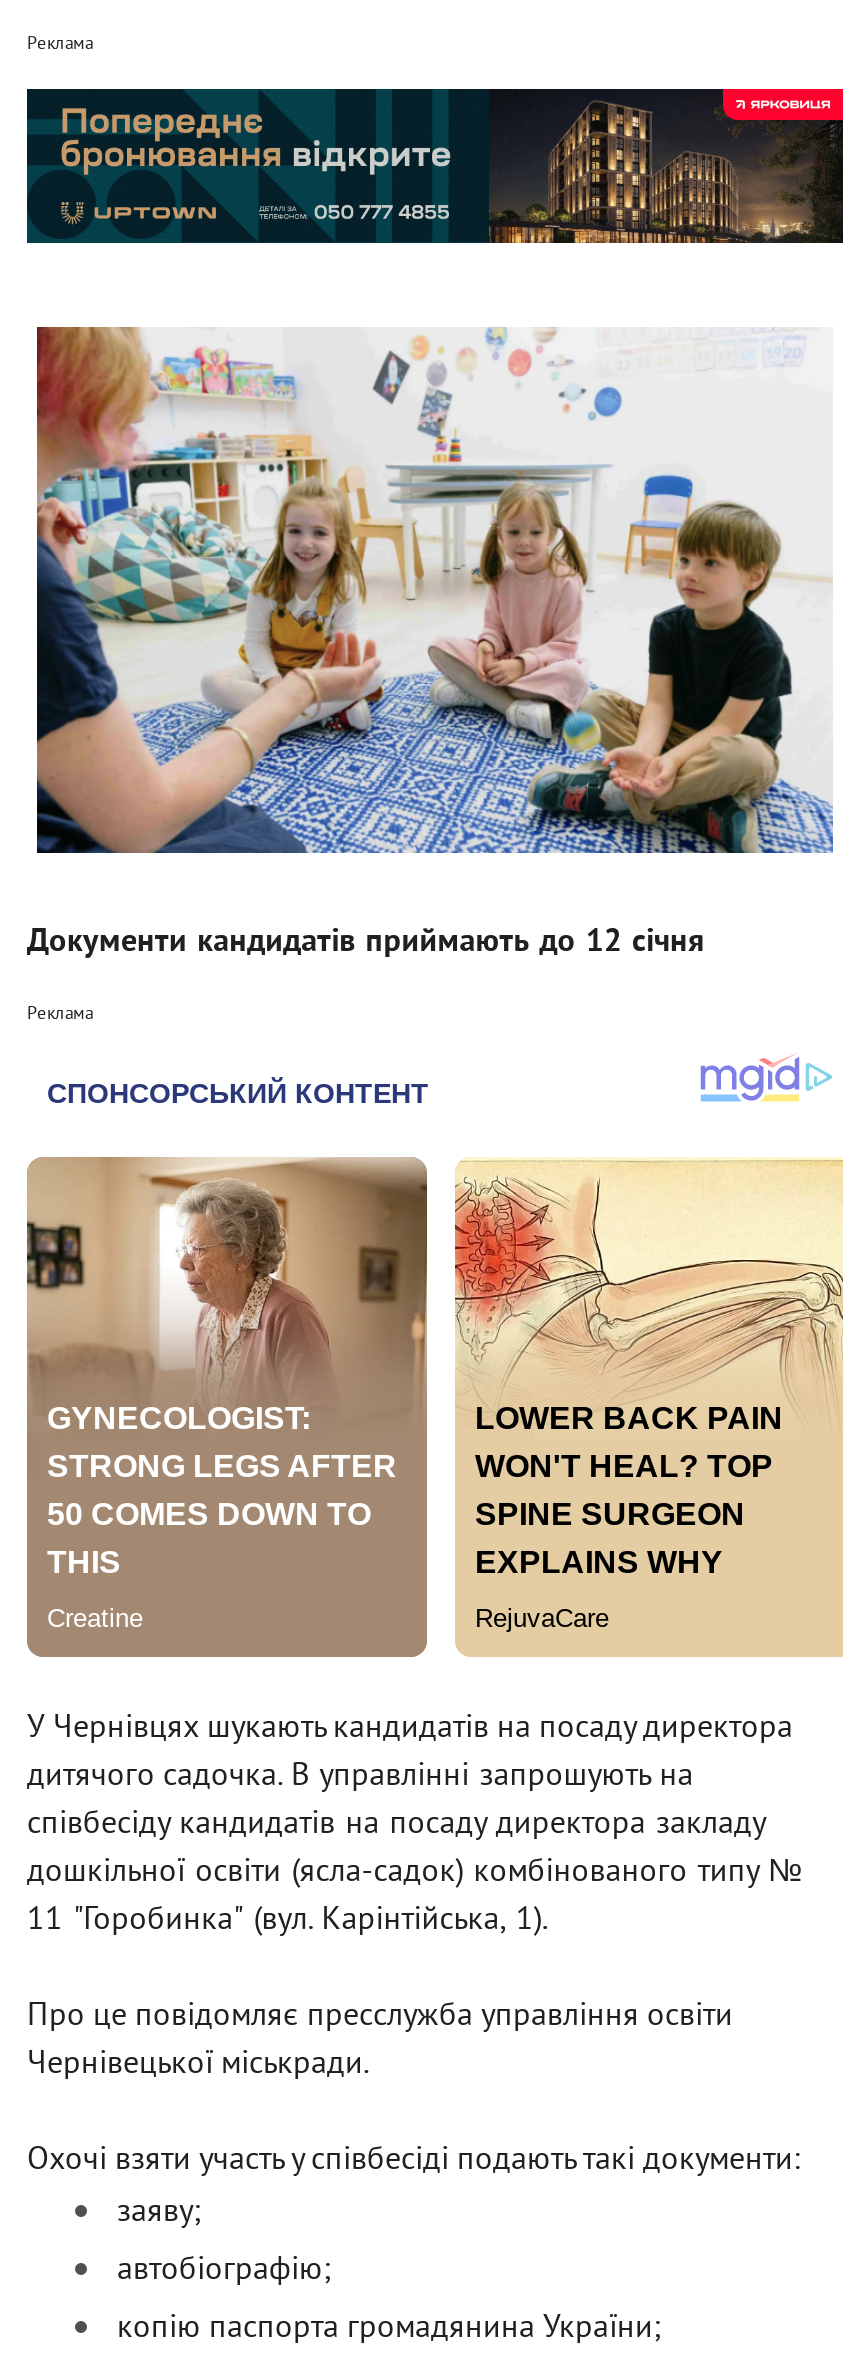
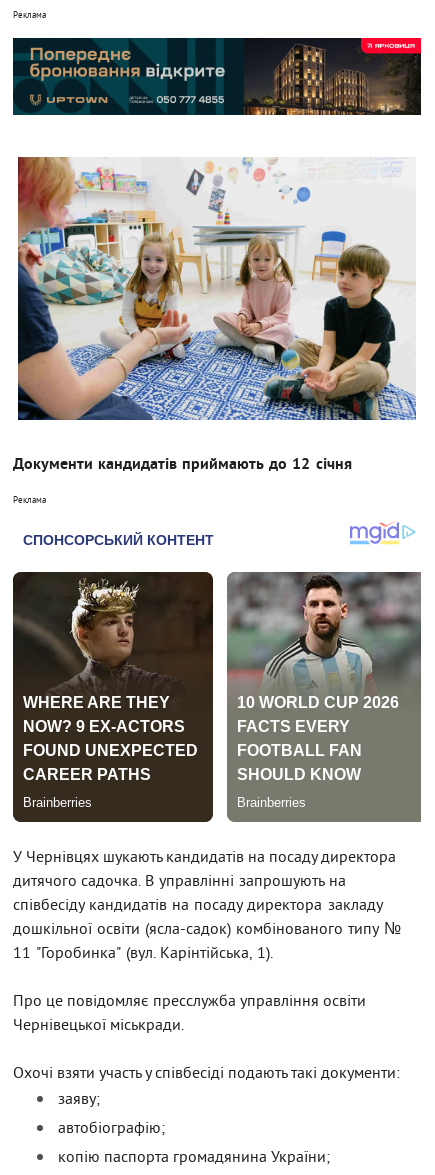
- [image]
+ [image]

- [image]
+ [image]
